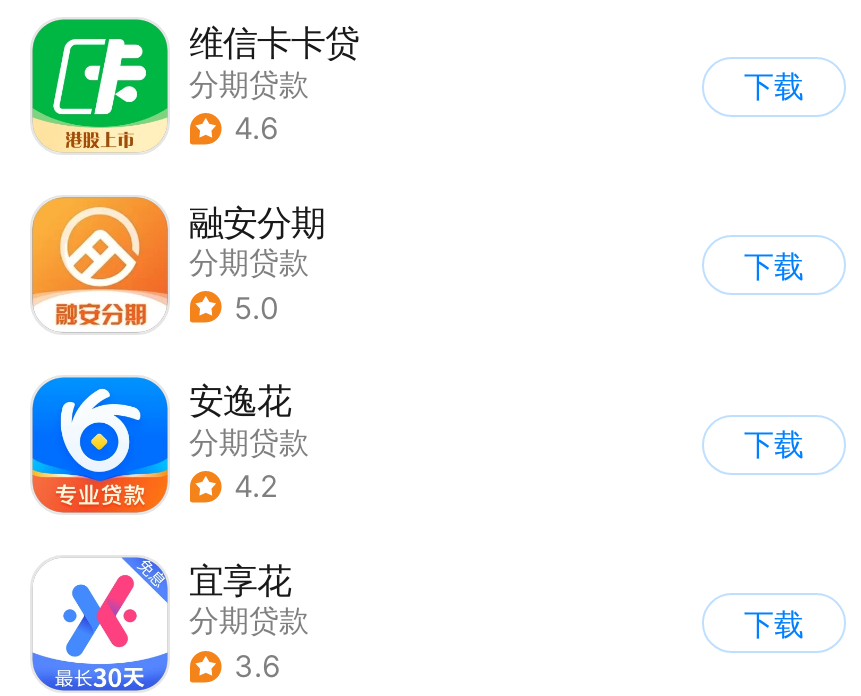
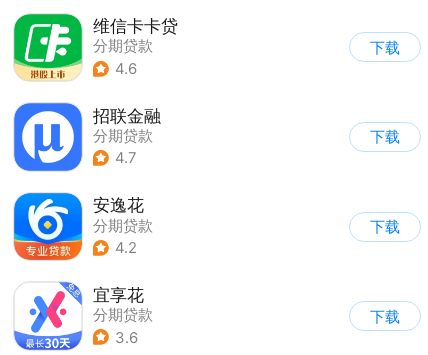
- [image]
- 融安分期
+ [image]
+ 招联金融

- 5.0
+ 4.7
